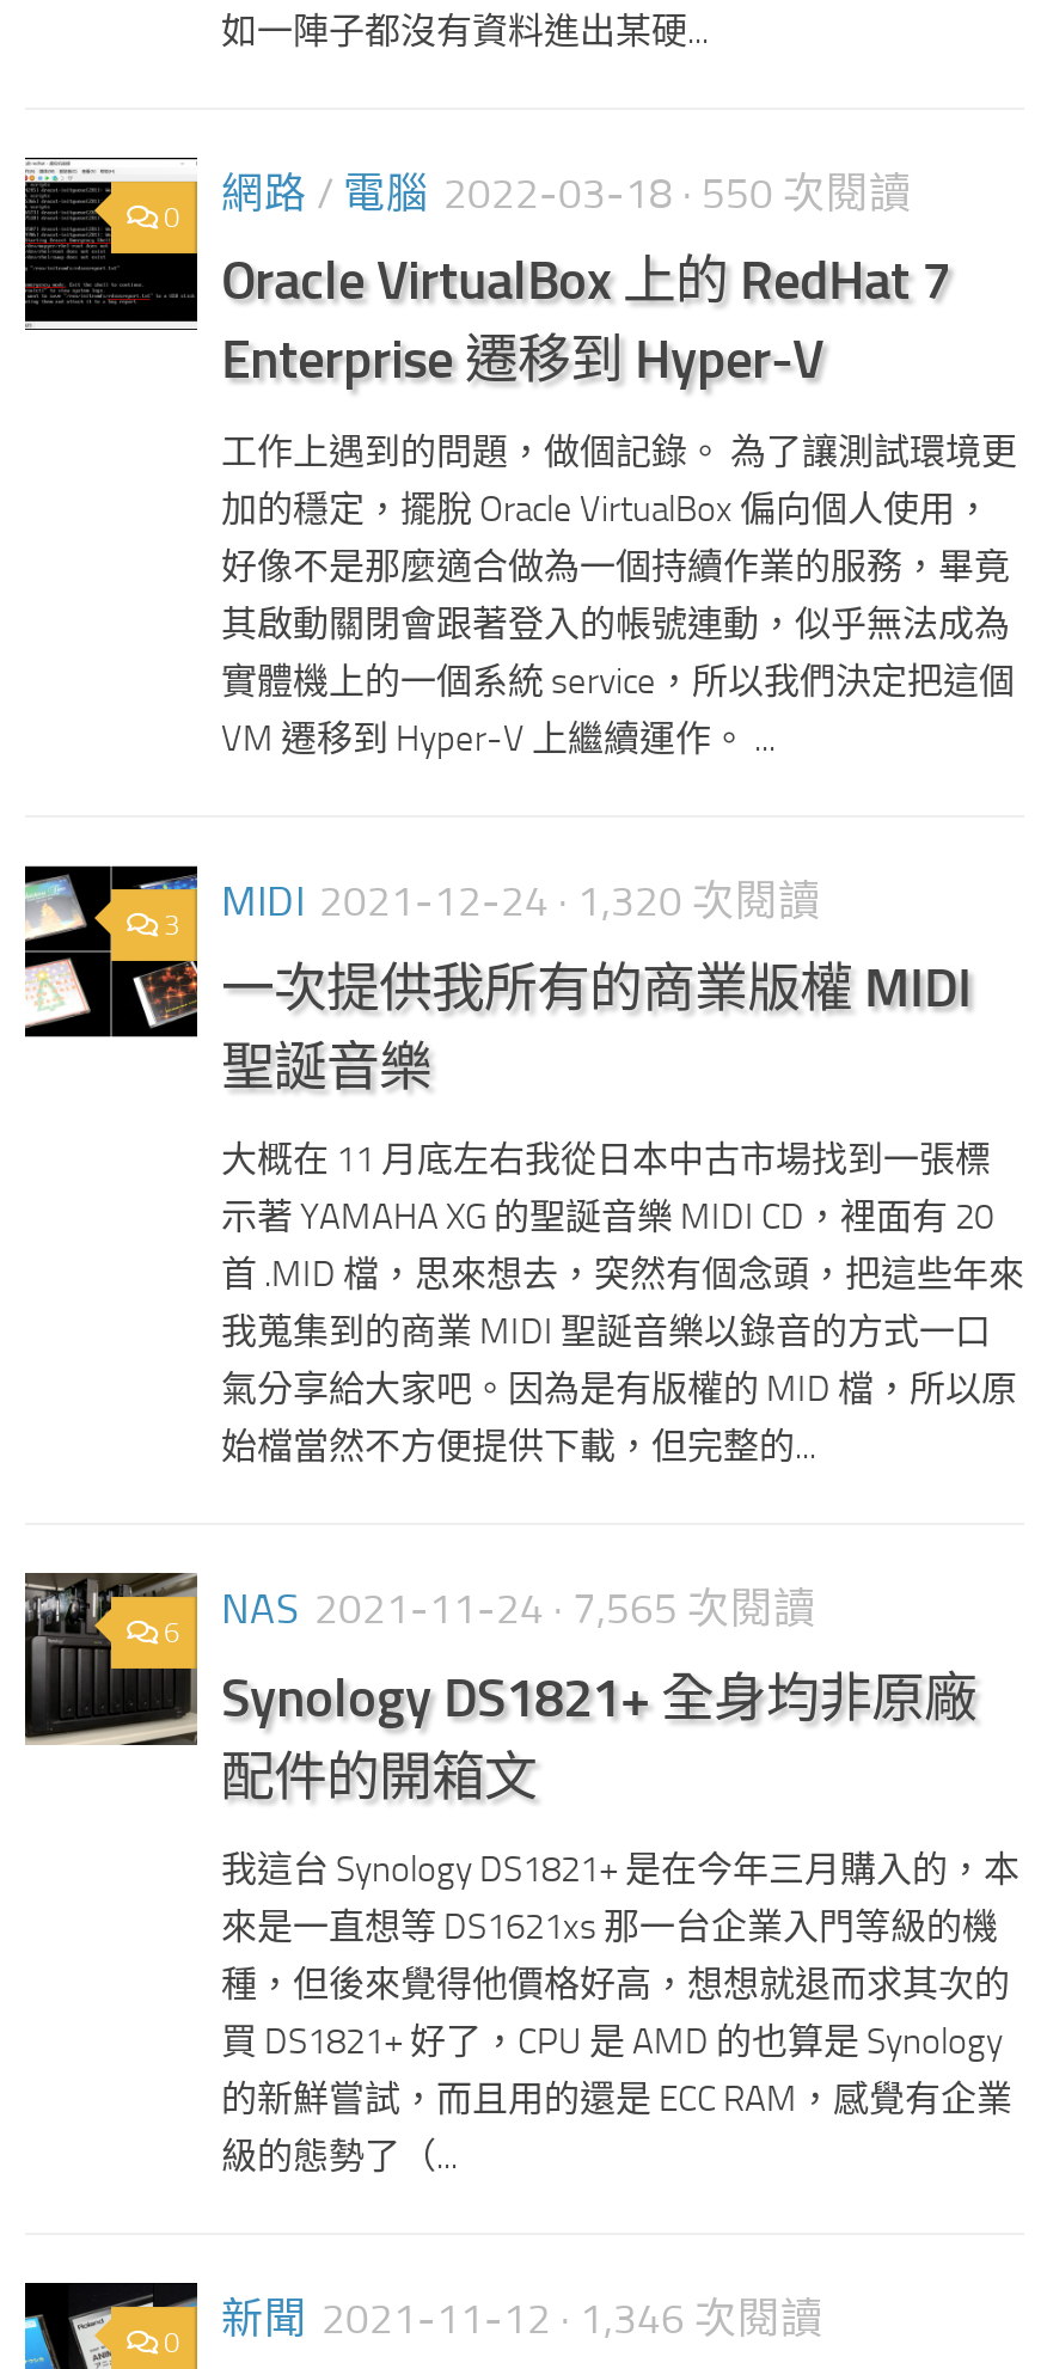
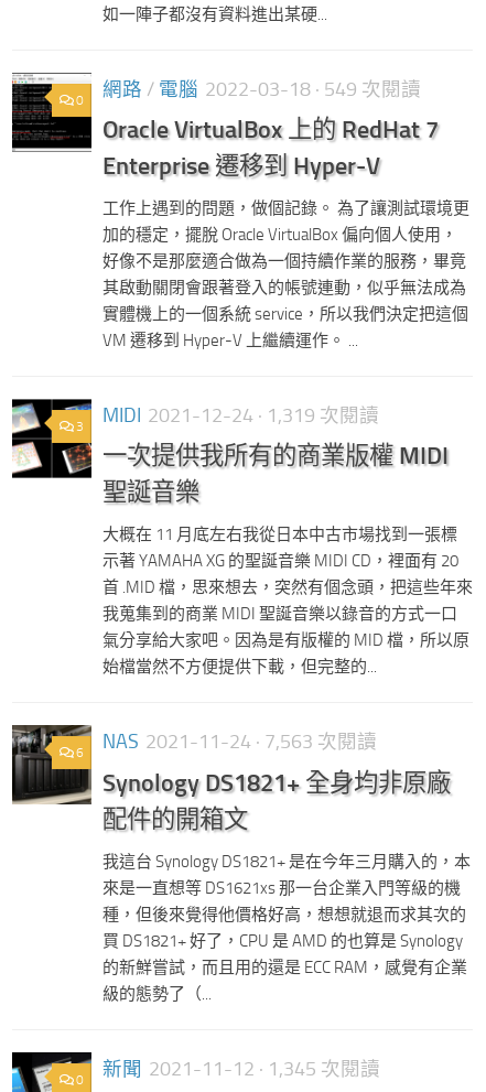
- 網路/電腦 2022-03-18 · 550 次閱讀
+ 網路/電腦 2022-03-18 · 549 次閱讀

- 3 MIDI 2021-12-24 · 1,320 次閱讀
+ 3 MIDI 2021-12-24 · 1,319 次閱讀

- 6 NAS 2021-11-24 · 7,565 次閱讀
+ 6 NAS 2021-11-24 · 7,563 次閱讀

- 0 新聞 2021-11-12 · 1,346 次閱讀
+ 0 新聞 2021-11-12 · 1,345 次閱讀
